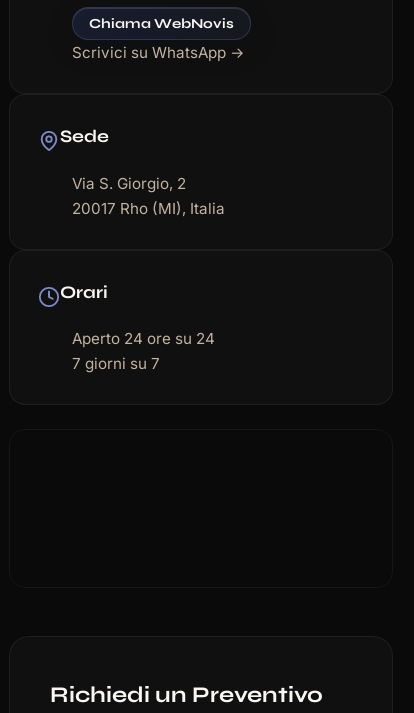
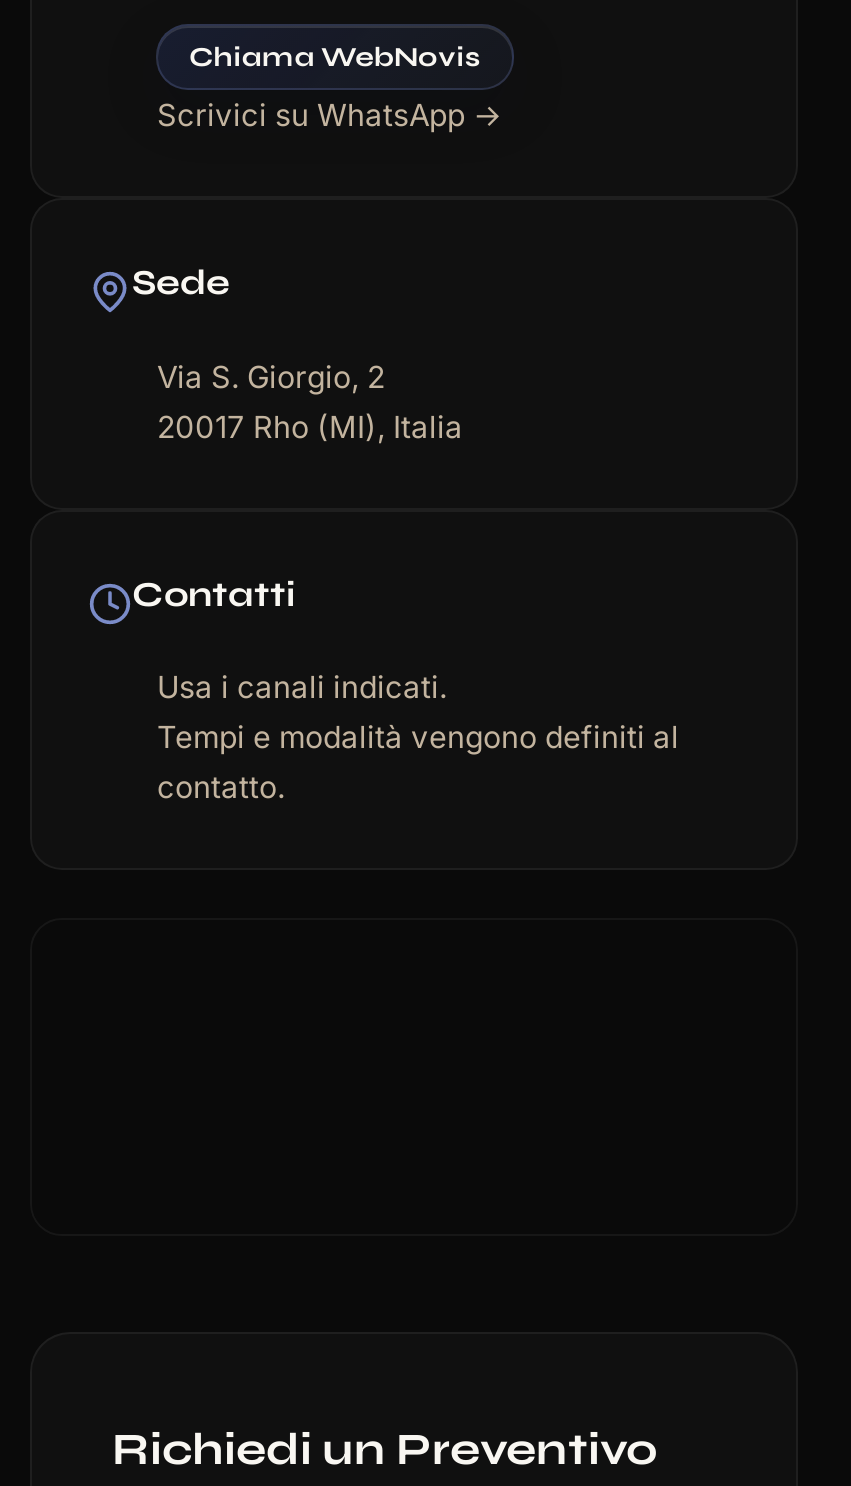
- Orari
+ Contatti

- Aperto 24 ore su 24
- 7 giorni su 7
+ Usa i canali indicati.
+ Tempi e modalità vengono definiti al
+ contatto.
